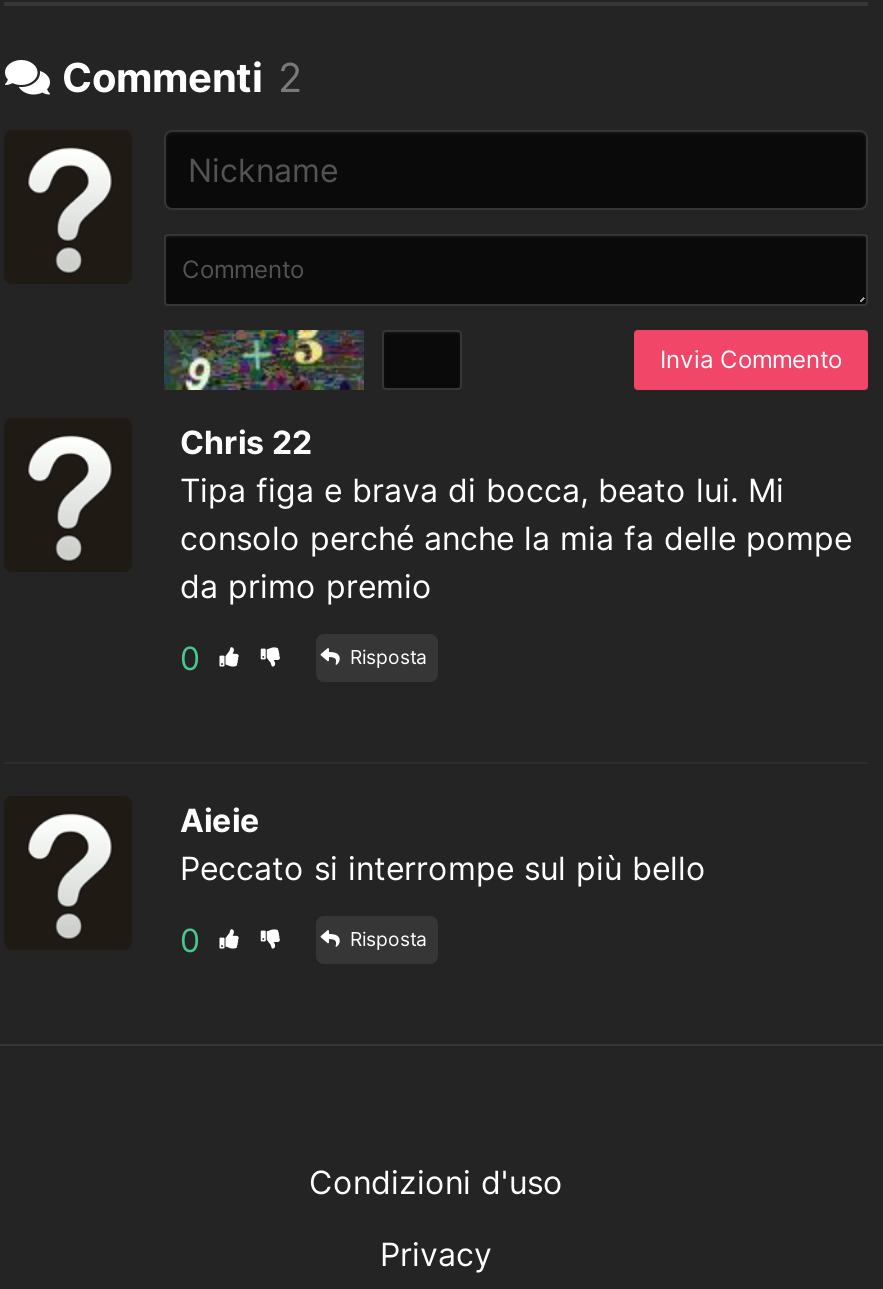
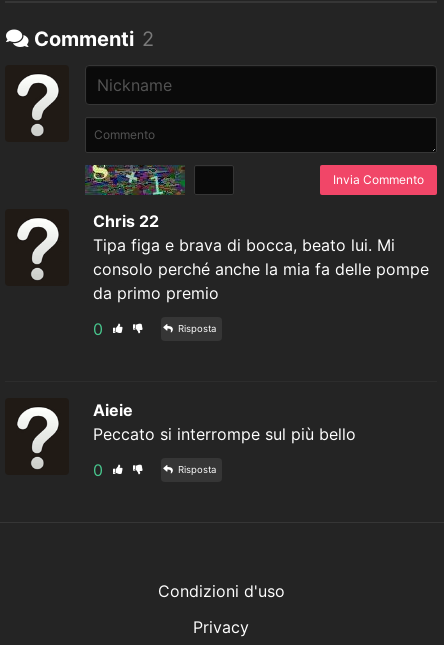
- [image]
+ [image]
